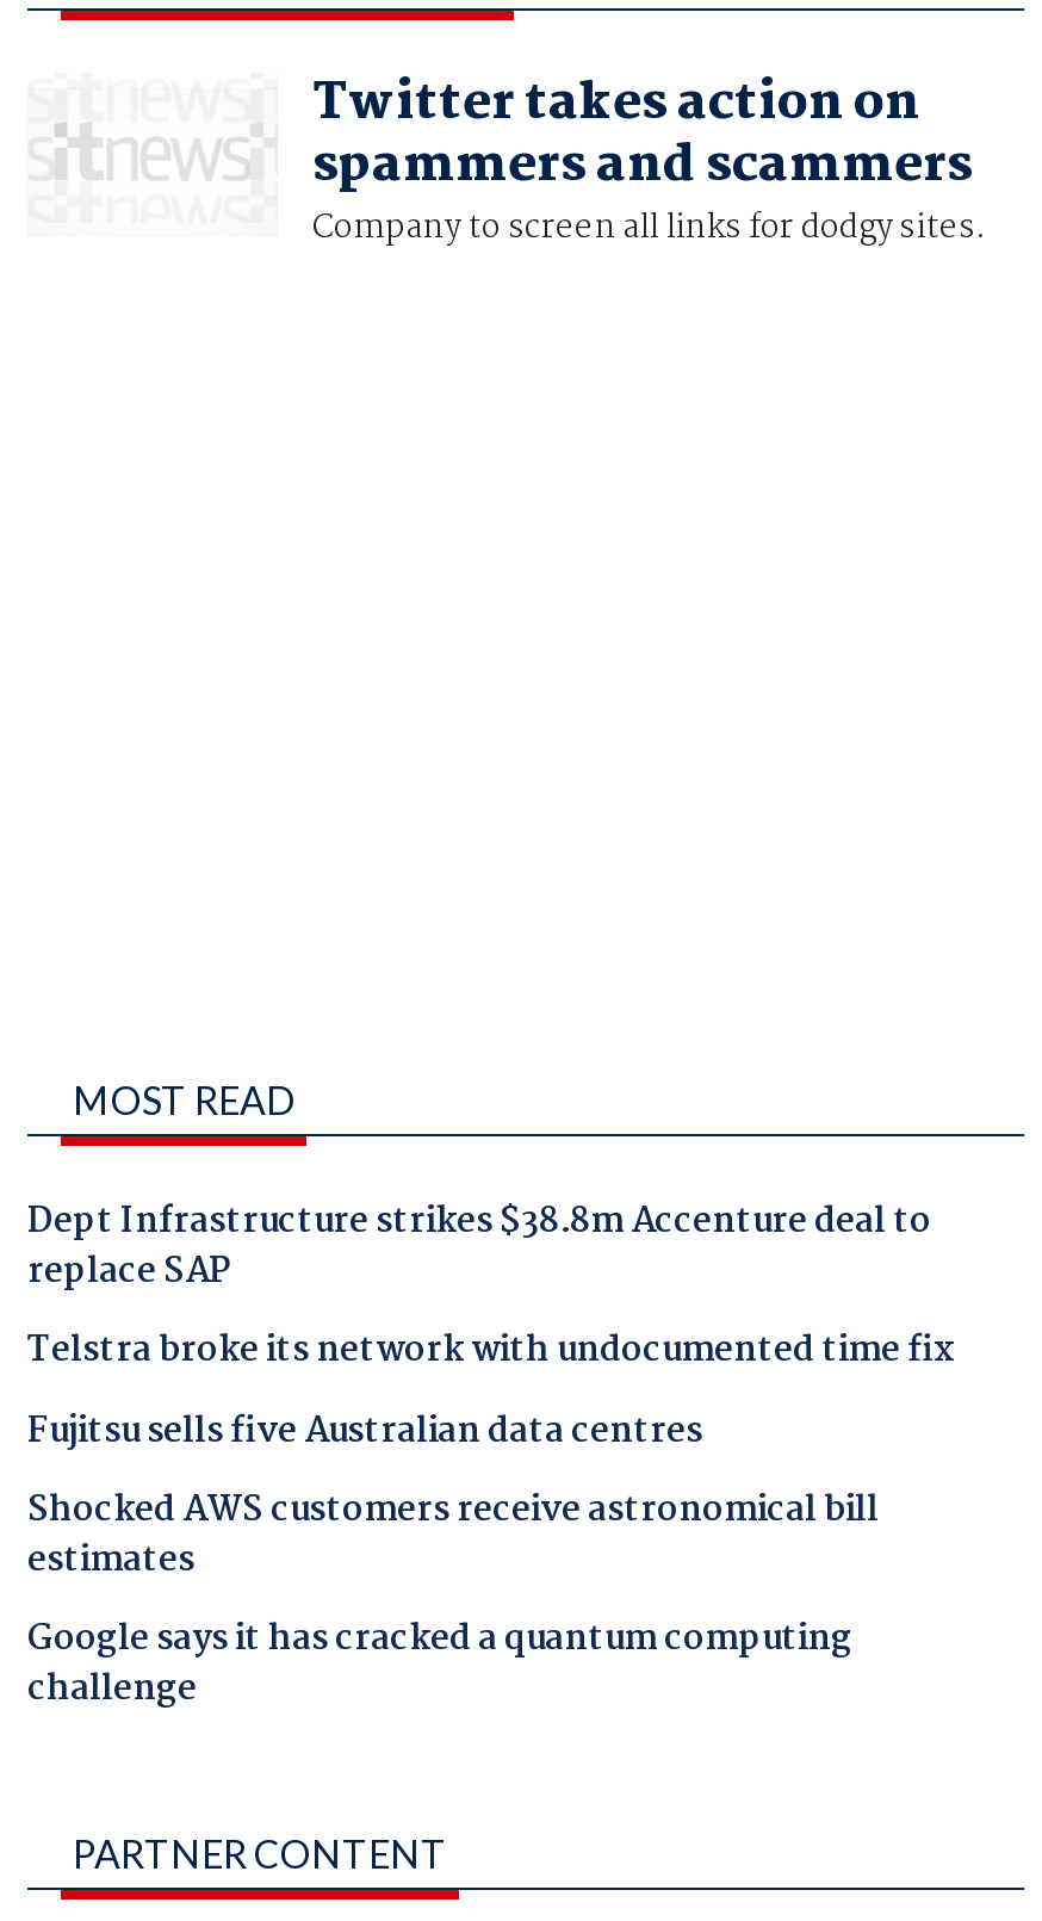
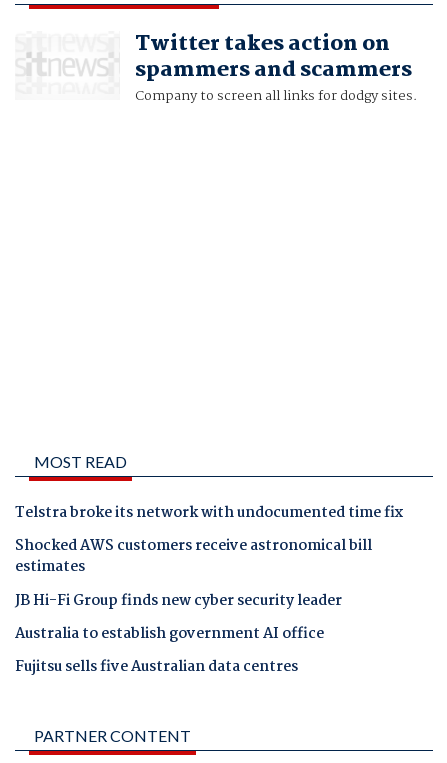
- Dept Infrastructure strikes $38.8m Accenture deal to
- replace SAP

moved down: Fujitsu sells five Australian data centres

moved up: Shocked AWS customers receive astronomical bill | estimates

- Google says it has cracked a quantum computing
- challenge
+ JB Hi-Fi Group finds new cyber security leader
+ Australia to establish government AI office
